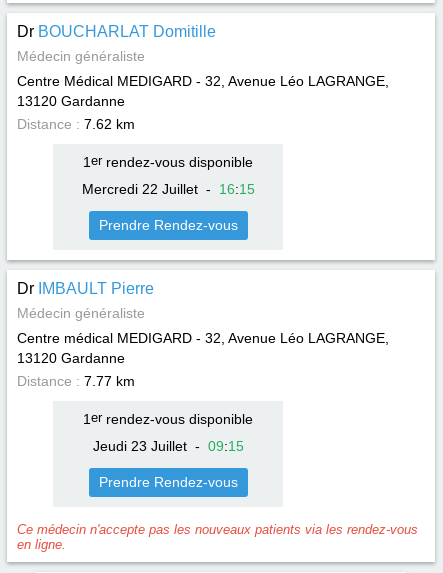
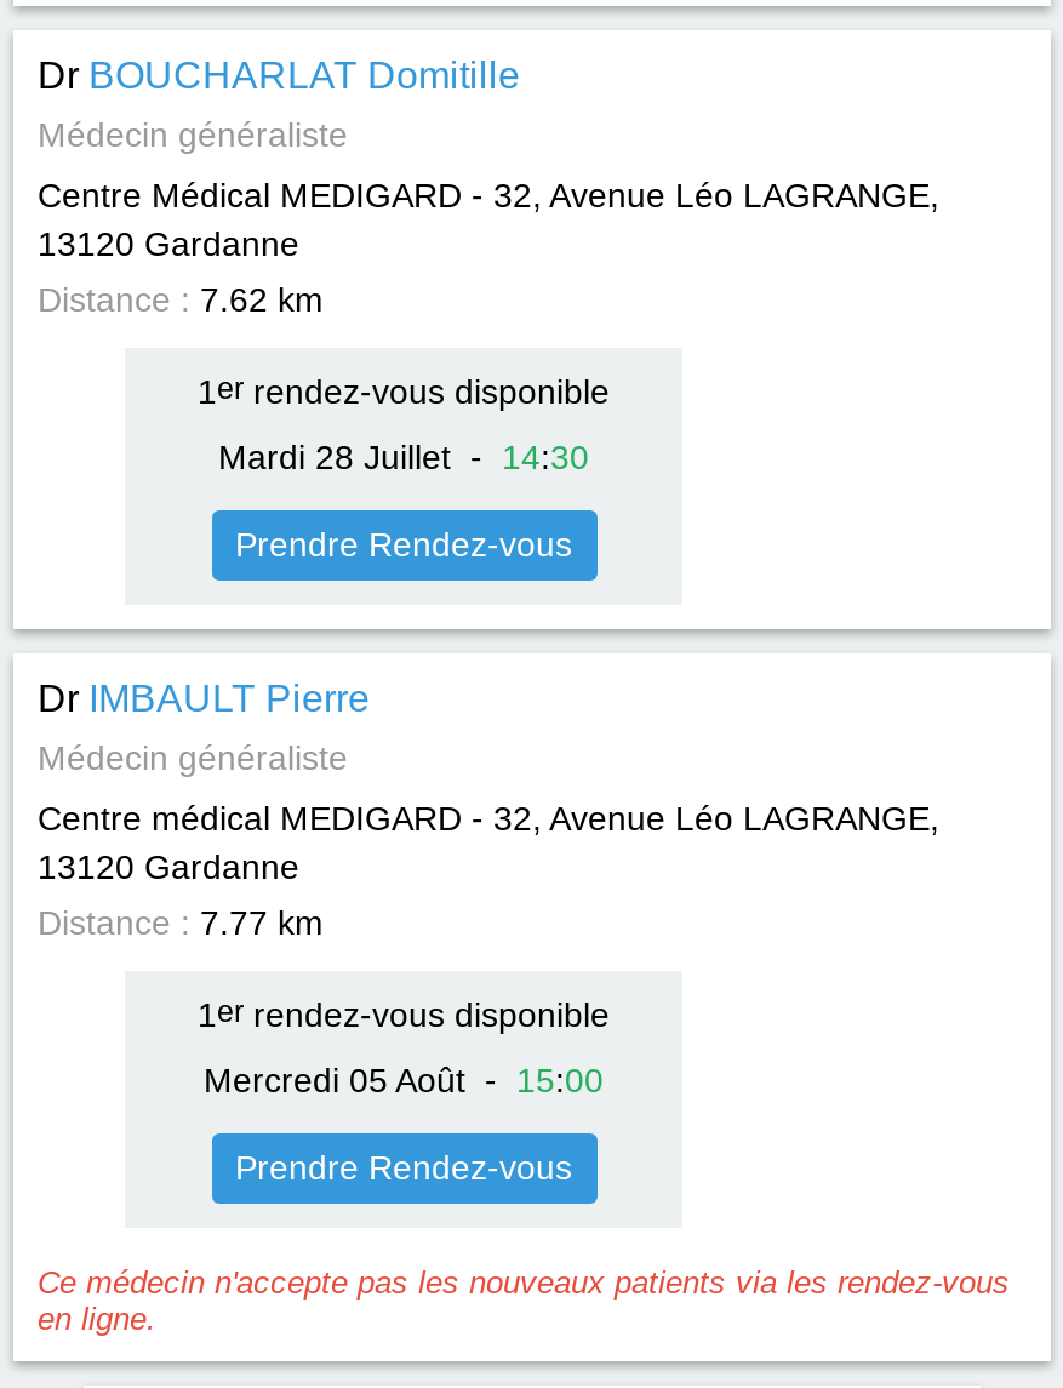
- Mercredi 22 Juillet - 16:15
+ Mardi 28 Juillet - 14:30

- Jeudi 23 Juillet - 09:15
+ Mercredi 05 Août - 15:00
